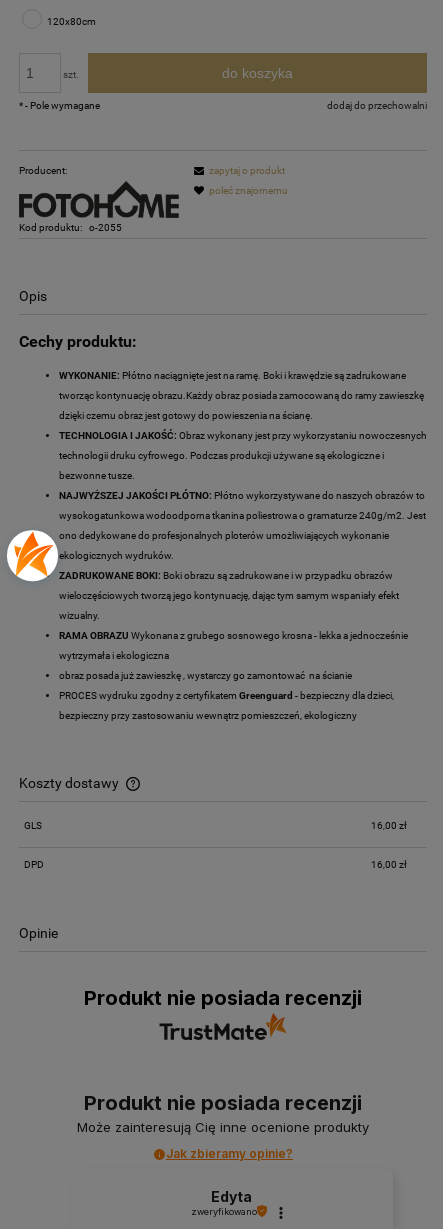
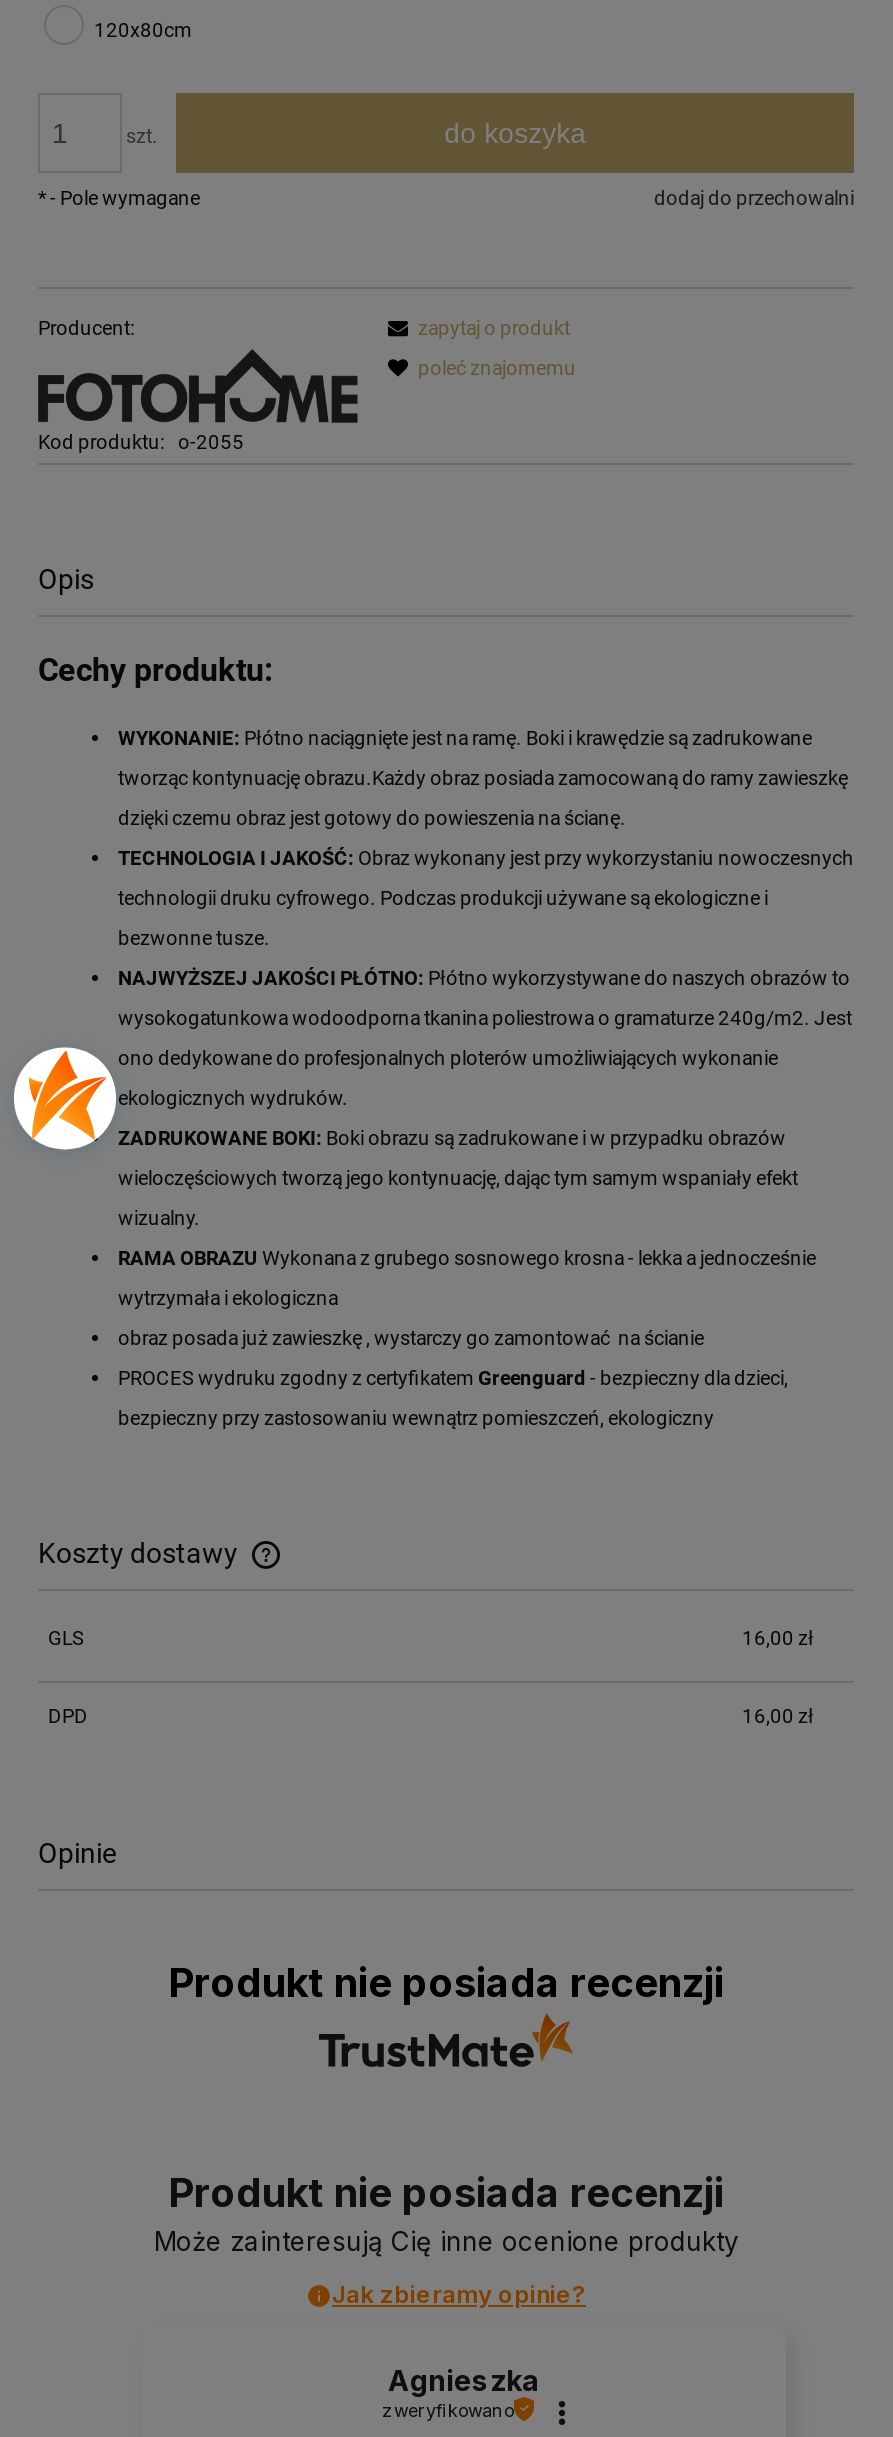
- Edyta
+ Agnieszka
